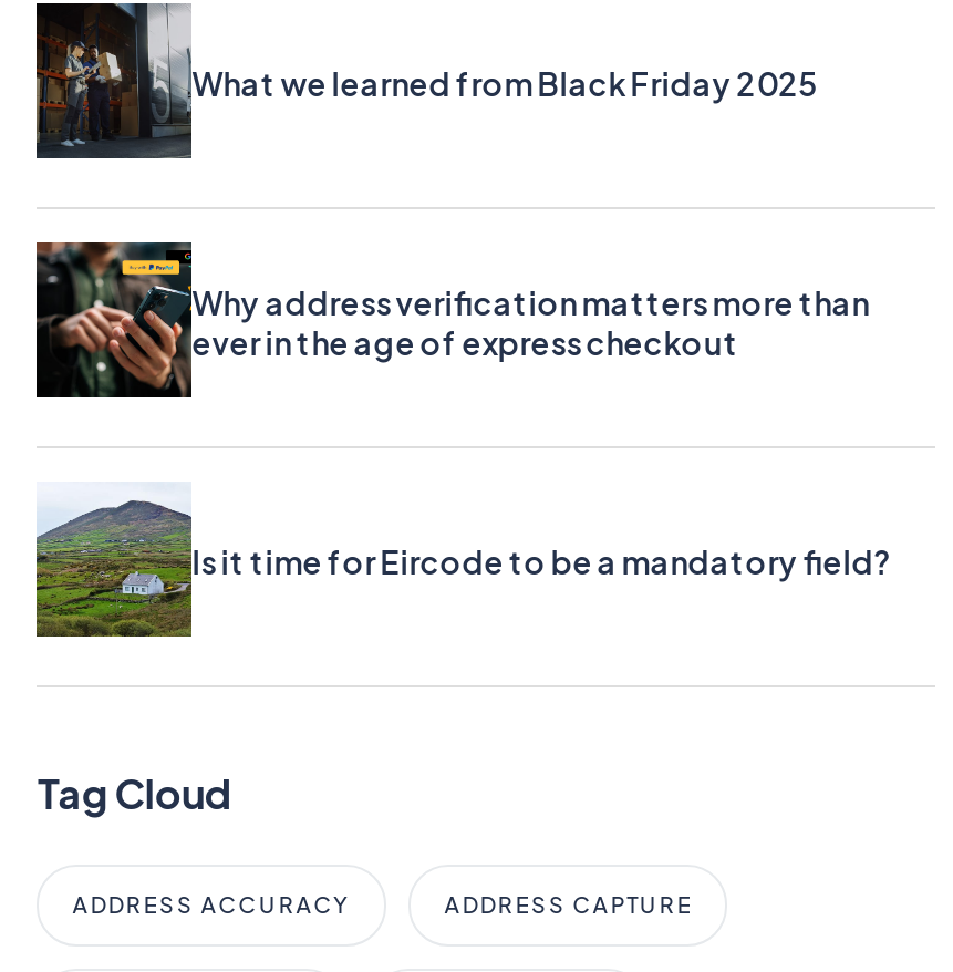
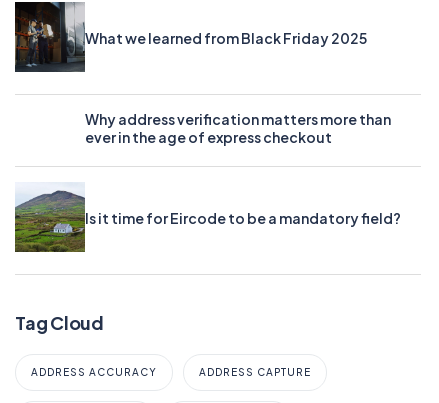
- [image]
